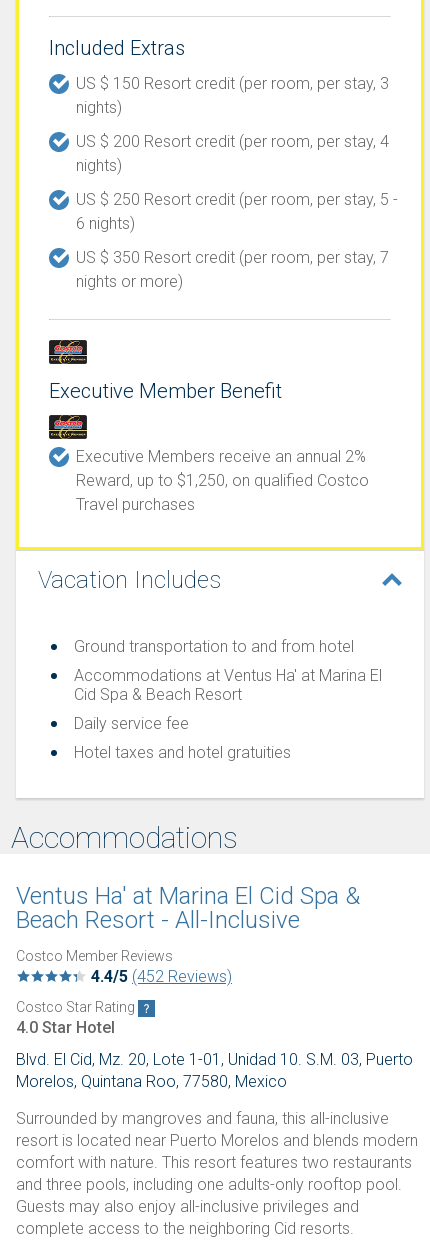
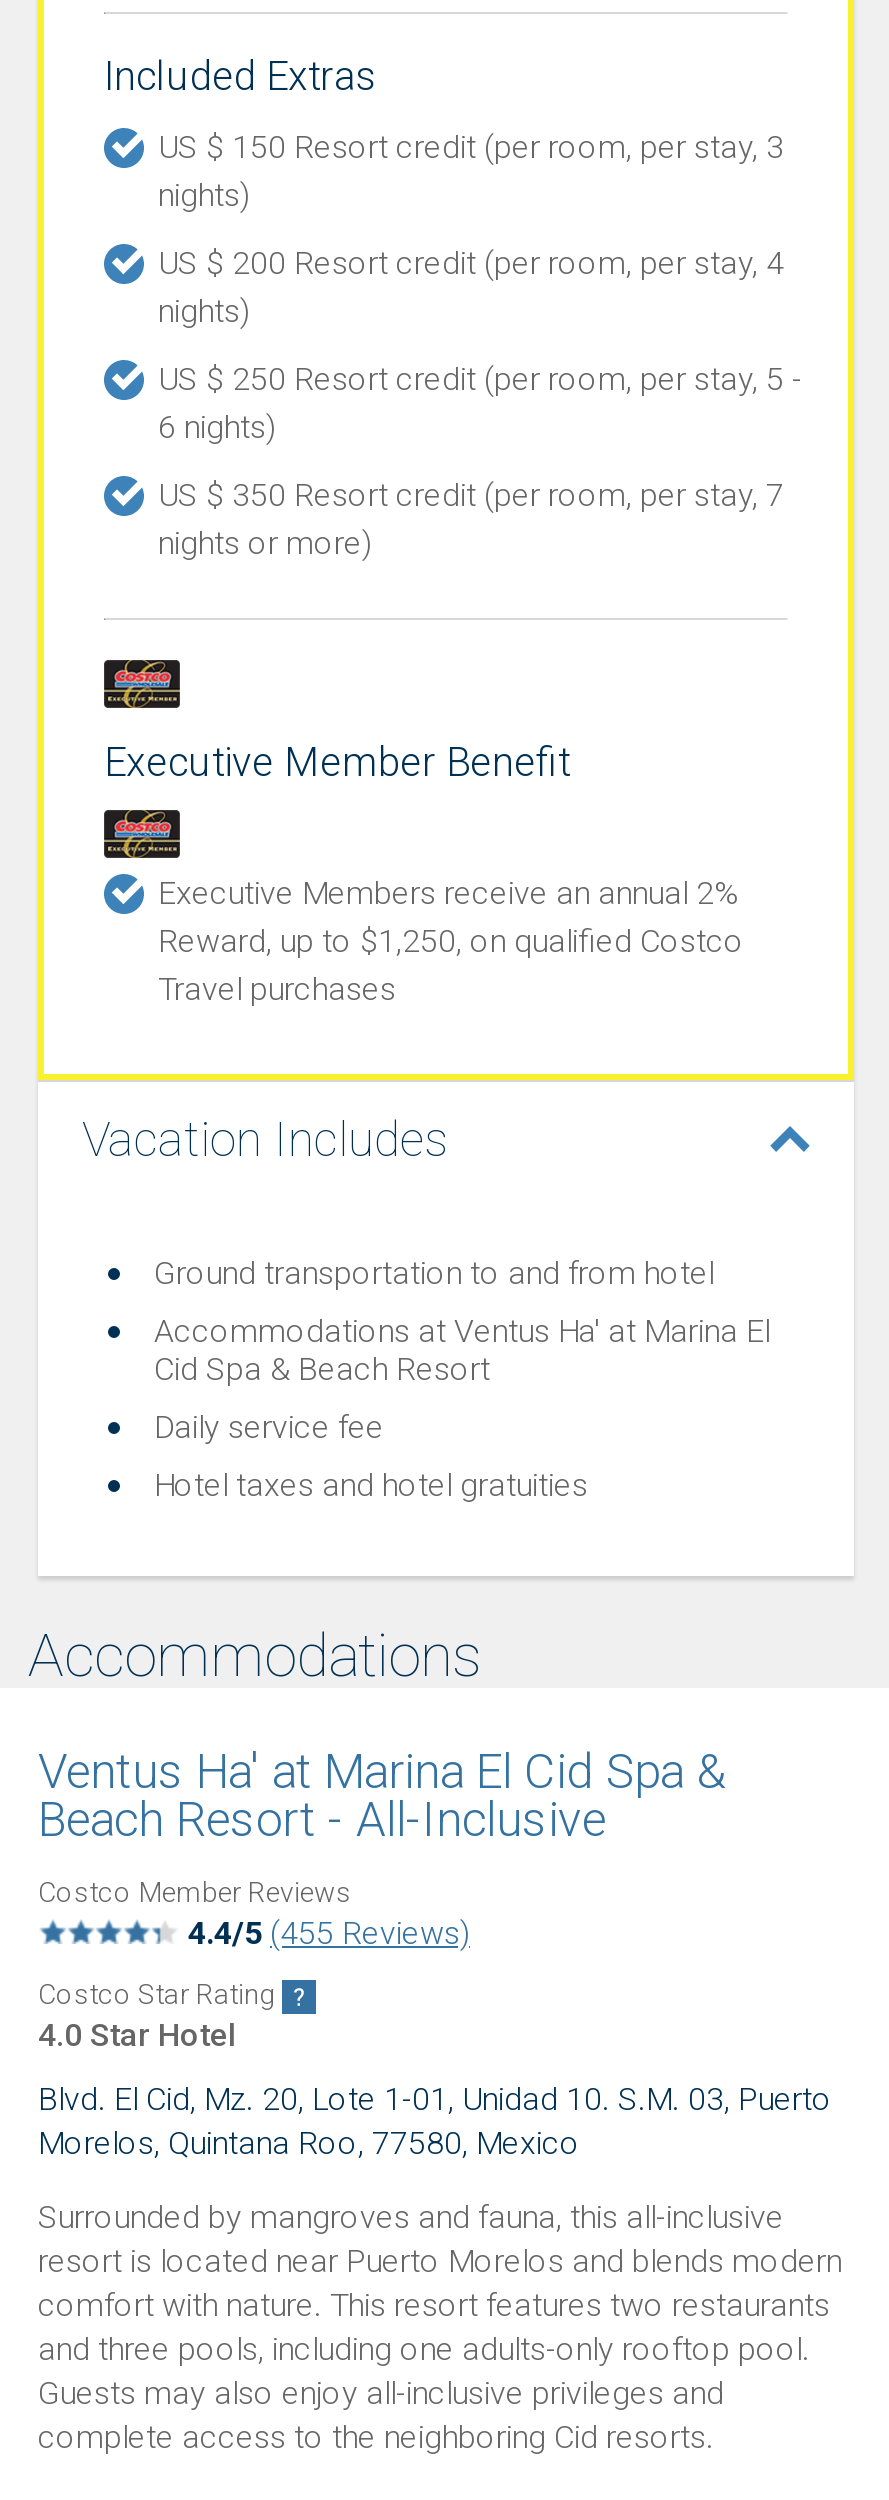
- 4.4/5 (452 Reviews)
+ 4.4/5 (455 Reviews)
